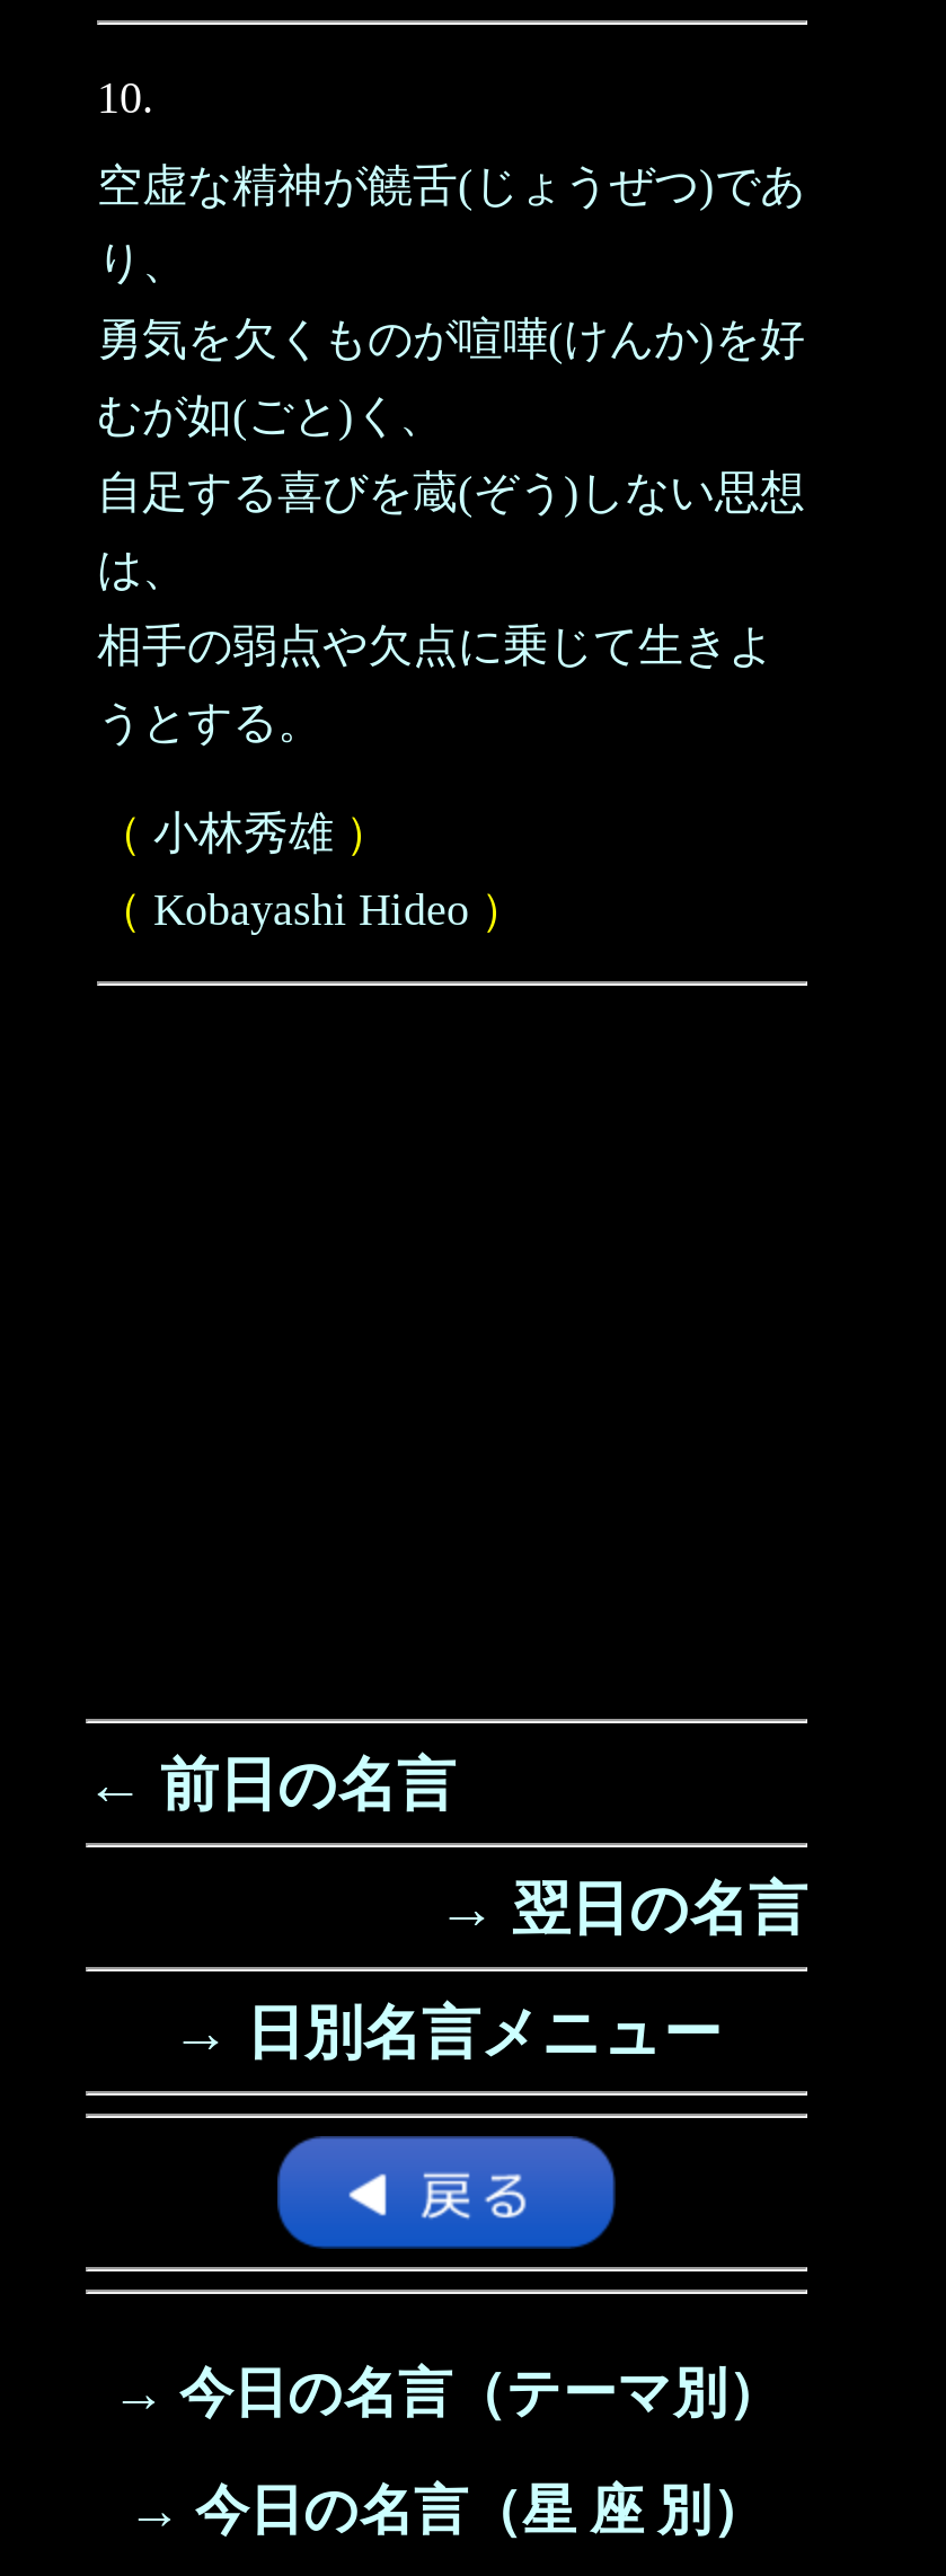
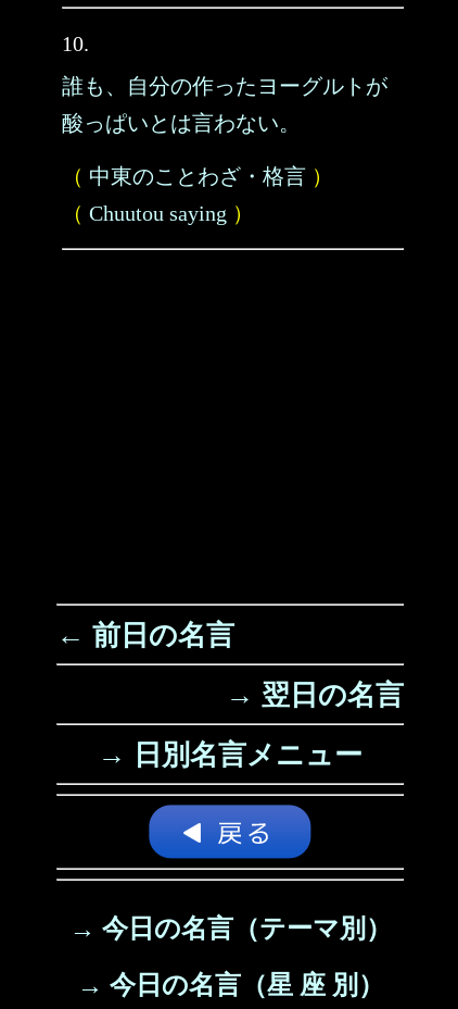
- 空虚な精神が饒舌(じょうぜつ)であ
- り、
- 勇気を欠くものが喧嘩(けんか)を好
- むが如(ごと)く、
- 自足する喜びを蔵(ぞう)しない思想
- は、
- 相手の弱点や欠点に乗じて生きよ
- うとする。
- （小林秀雄）
- （Kobayashi Hideo）
+ 誰も、自分の作ったヨーグルトが
+ 酸っぱいとは言わない。
+ （中東のことわざ・格言）
+ （Chuutou saying）
